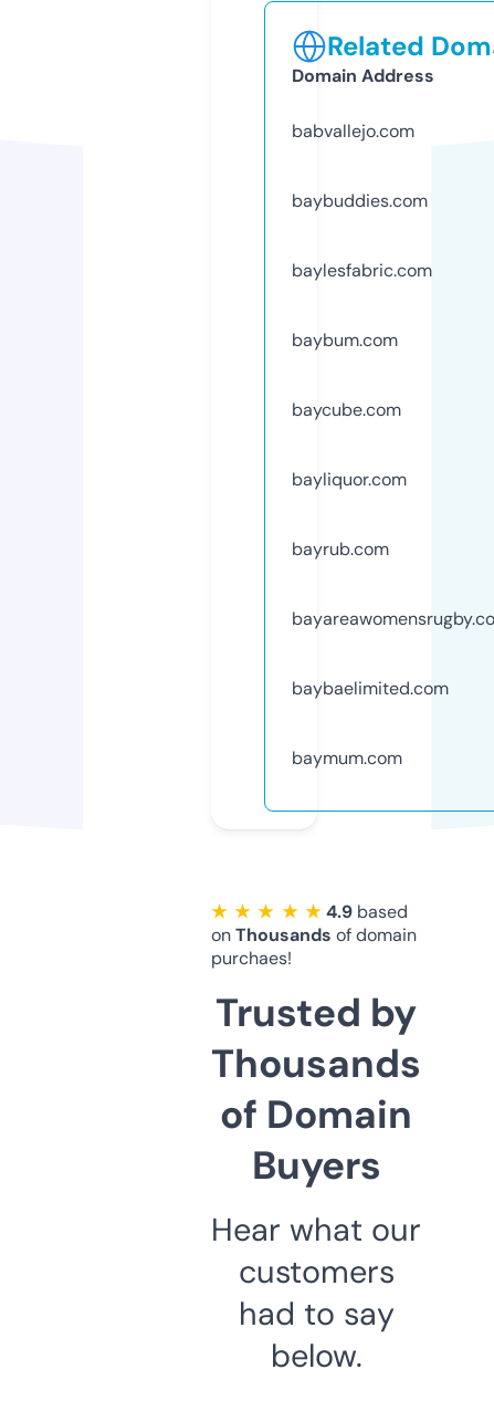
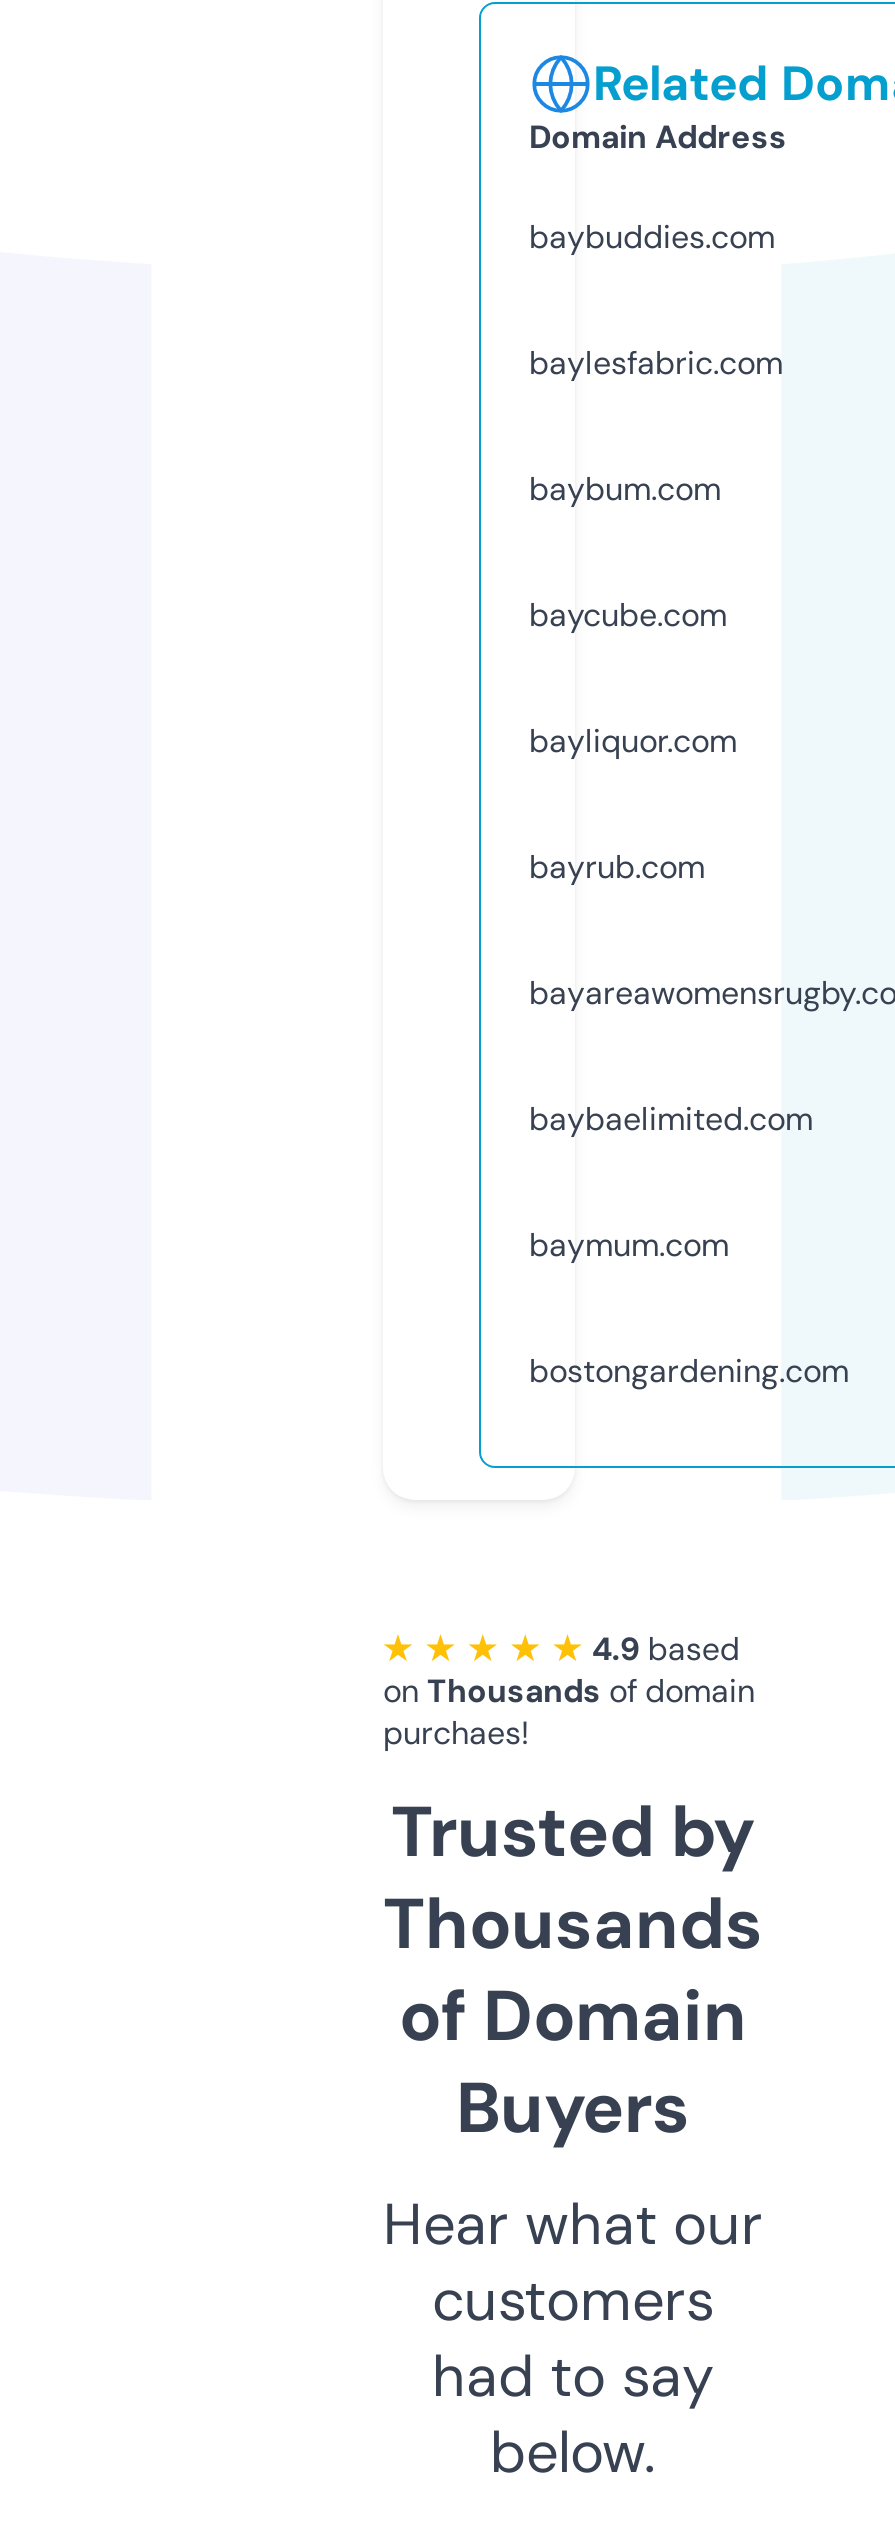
- babvallejo.com

moved up: baybuddies.com | baylesfabric.com | baybum.com | baycube.com | bayliquor.com | bayrub.com | baybaelimited.com | baymum.com

+ bostongardening.com
